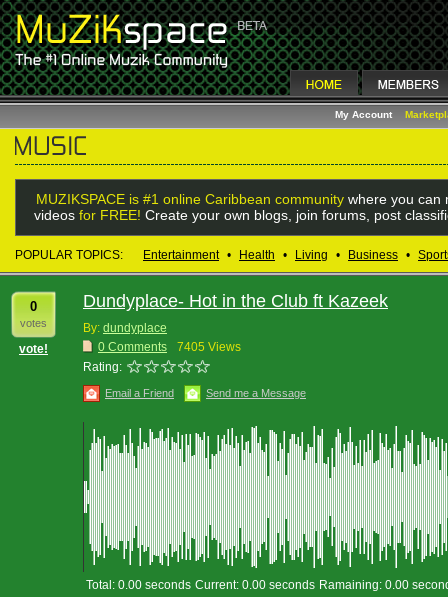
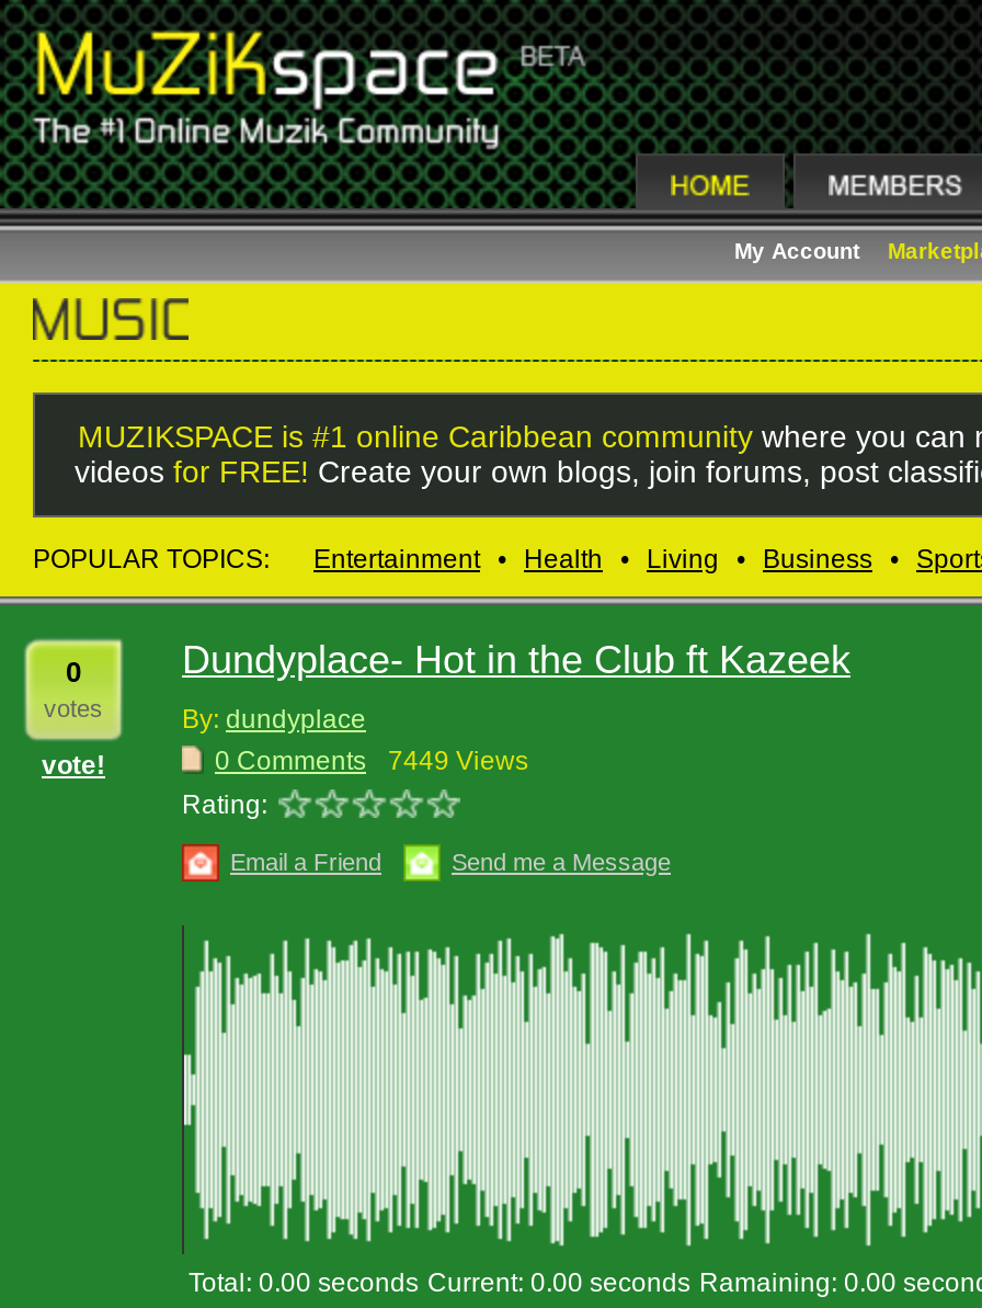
- 0 Comments 7405 Views
+ 0 Comments 7449 Views
